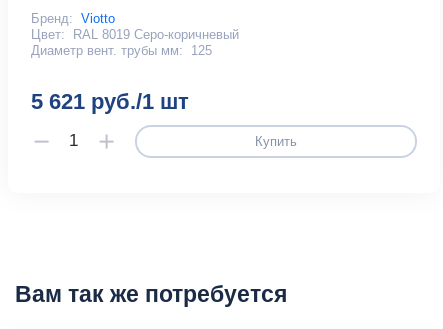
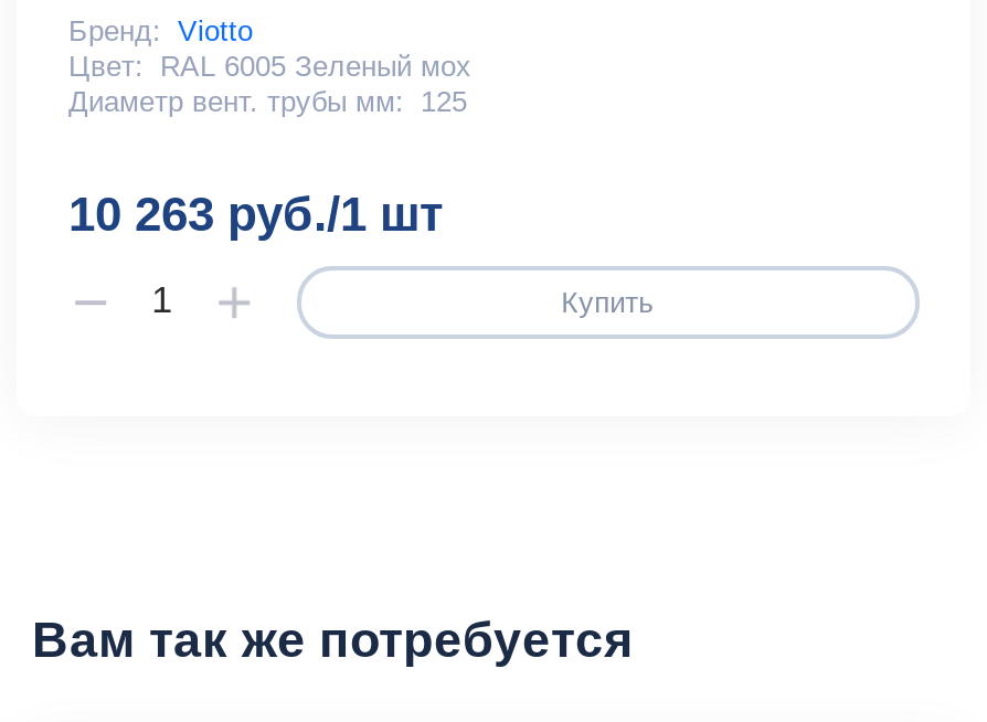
- Цвет: RAL 8019 Серо-коричневый
+ Цвет: RAL 6005 Зеленый мох

- 5 621 руб./1 шт
+ 10 263 руб./1 шт
